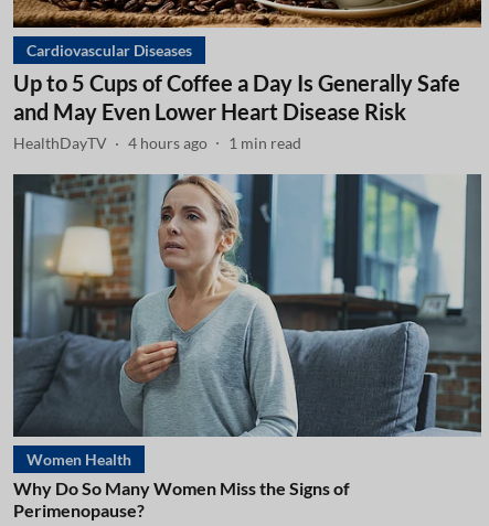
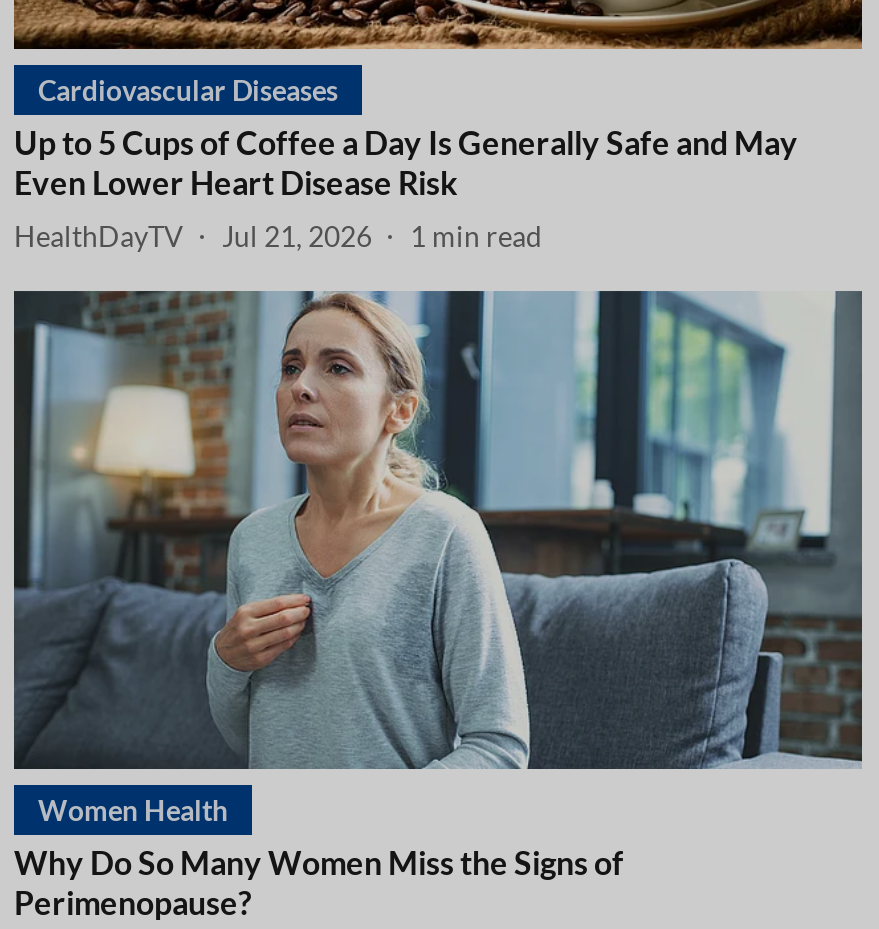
- HealthDayTV 4 hours ago 1 min read
+ HealthDayTV Jul 21, 2026 1 min read
